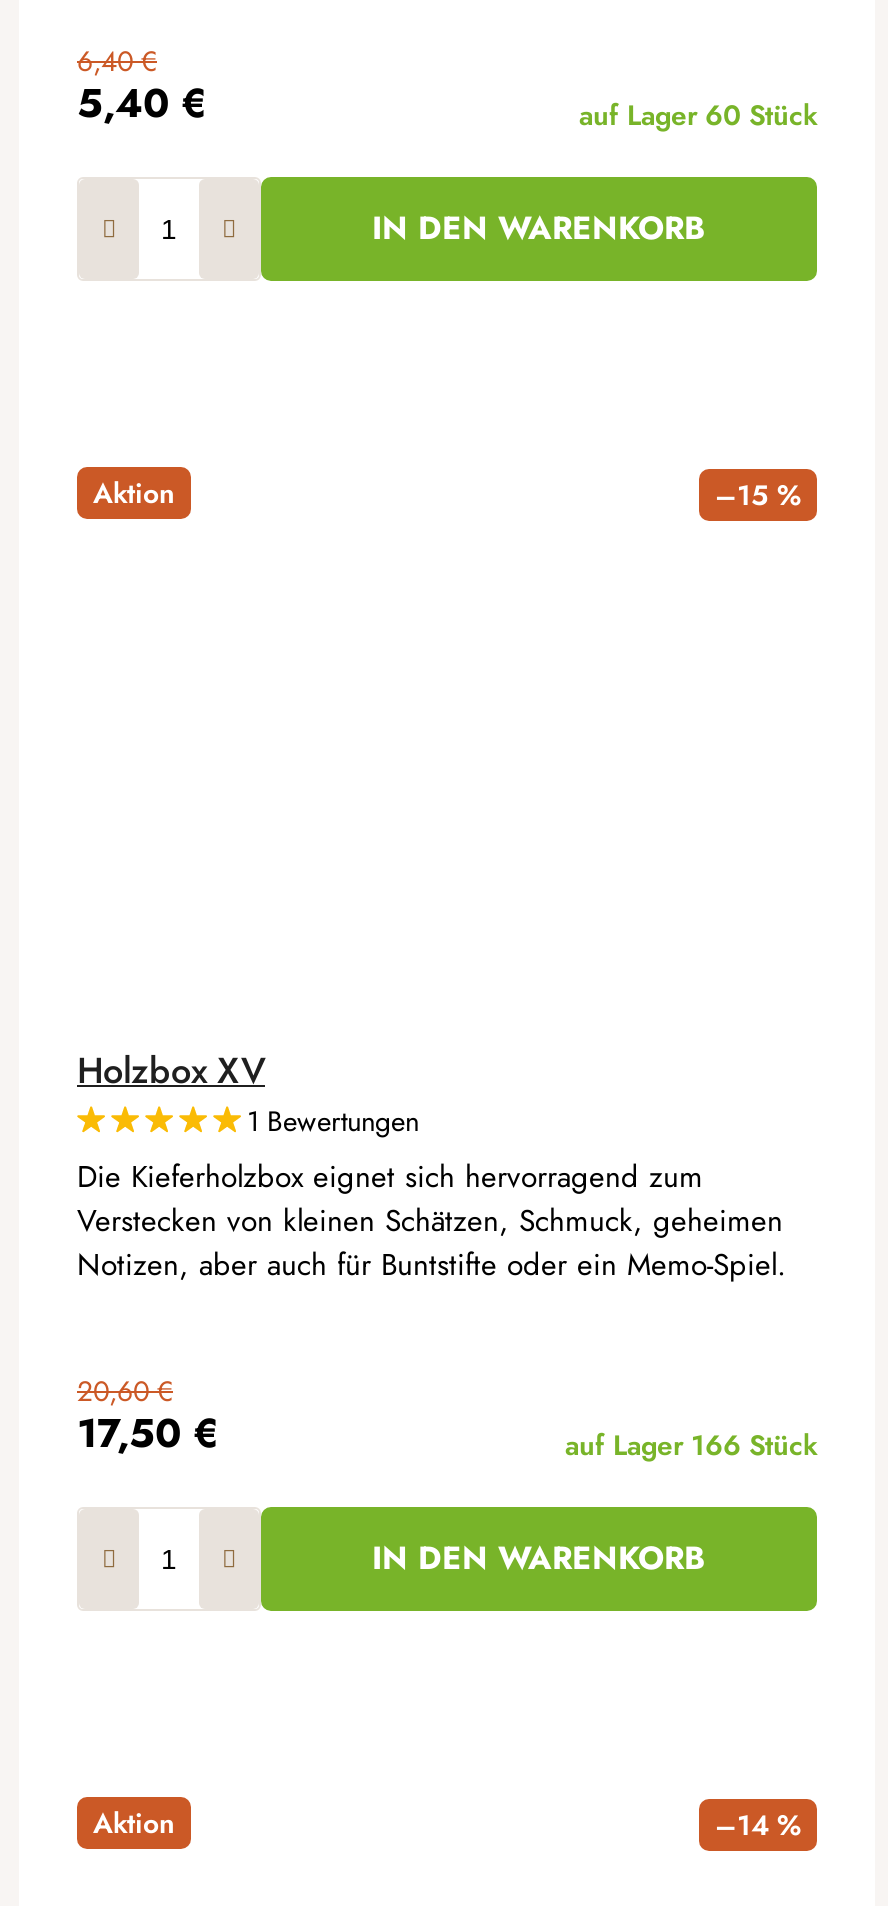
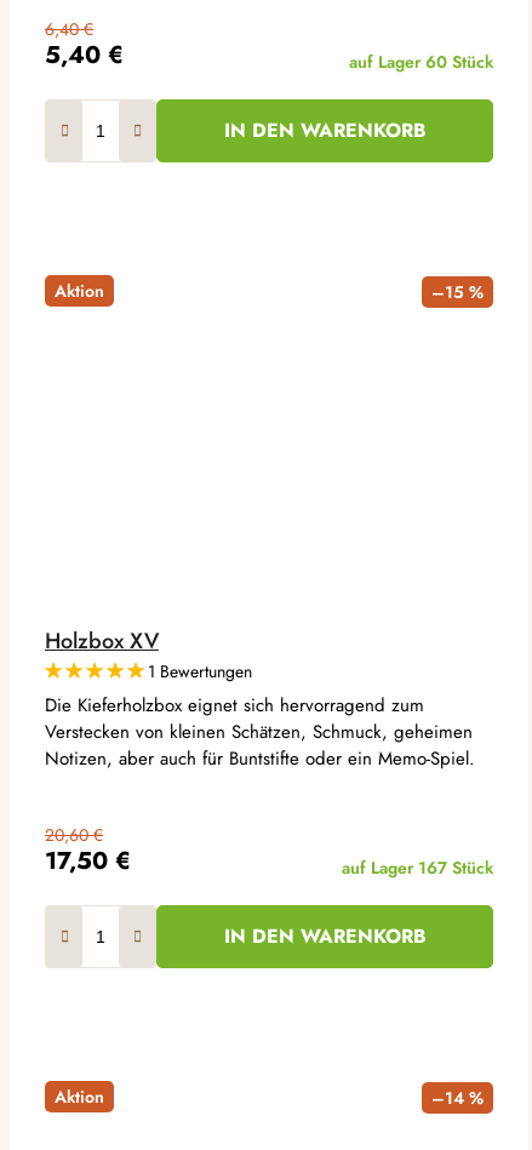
- auf Lager 166 Stück
+ auf Lager 167 Stück
